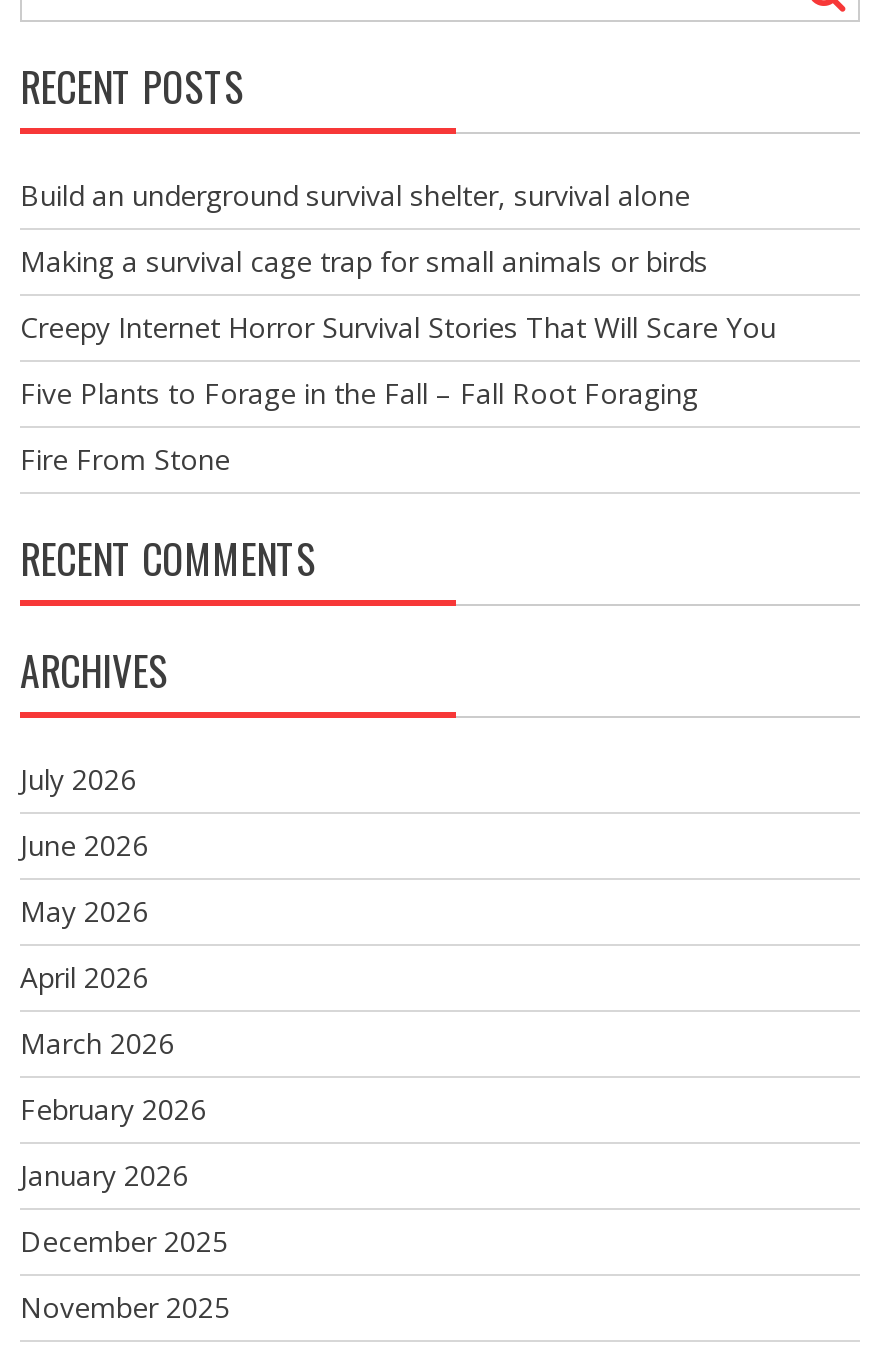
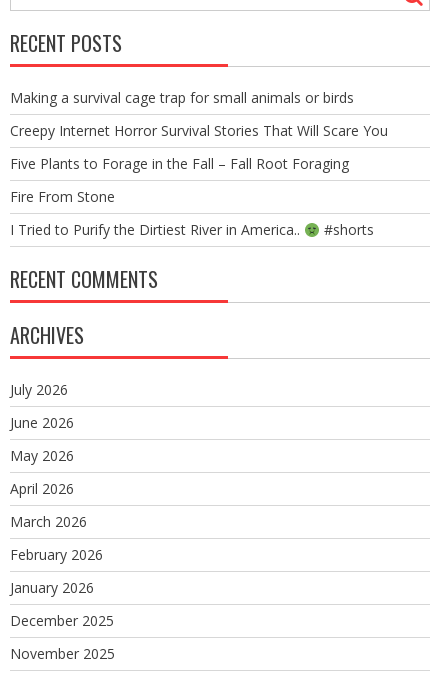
- Build an underground survival shelter, survival alone

moved up: Making a survival cage trap for small animals or birds | Creepy Internet Horror Survival Stories That Will Scare You | Five Plants to Forage in the Fall – Fall Root Foraging | Fire From Stone

+ I Tried to Purify the Dirtiest River in America..
+ #shorts
